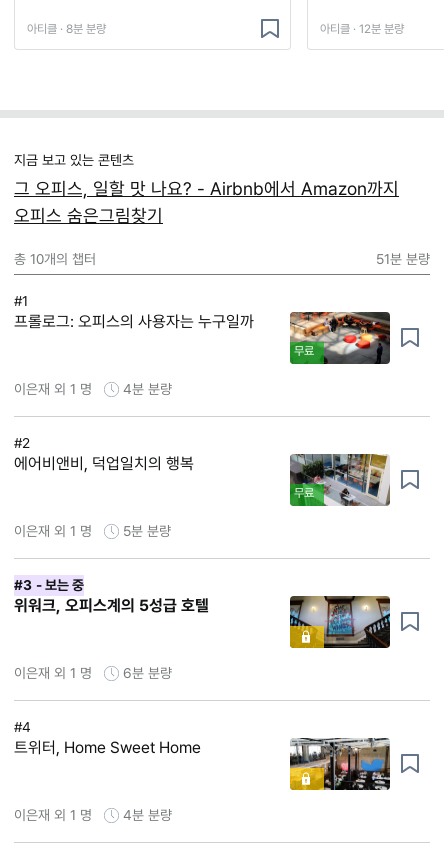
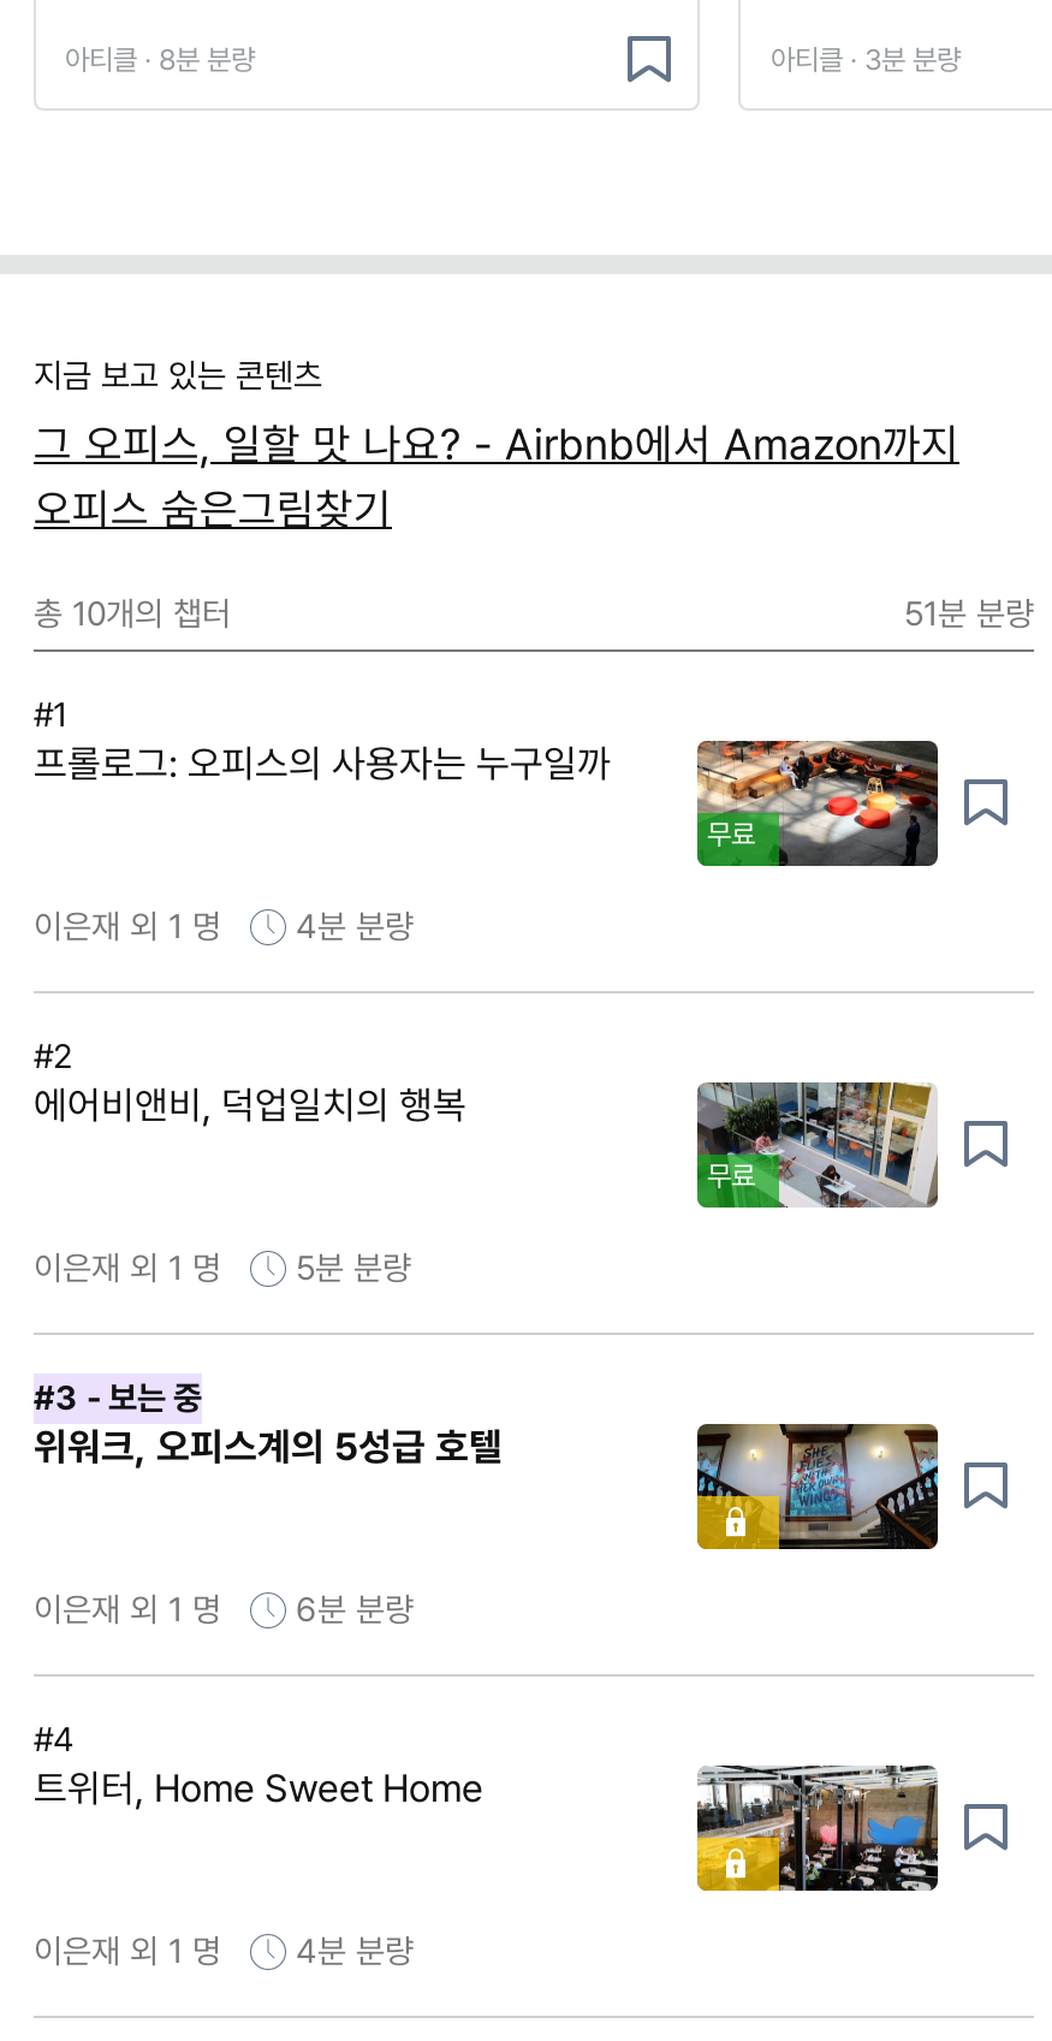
- 아티클 · 12분 분량
+ 아티클 · 3분 분량
